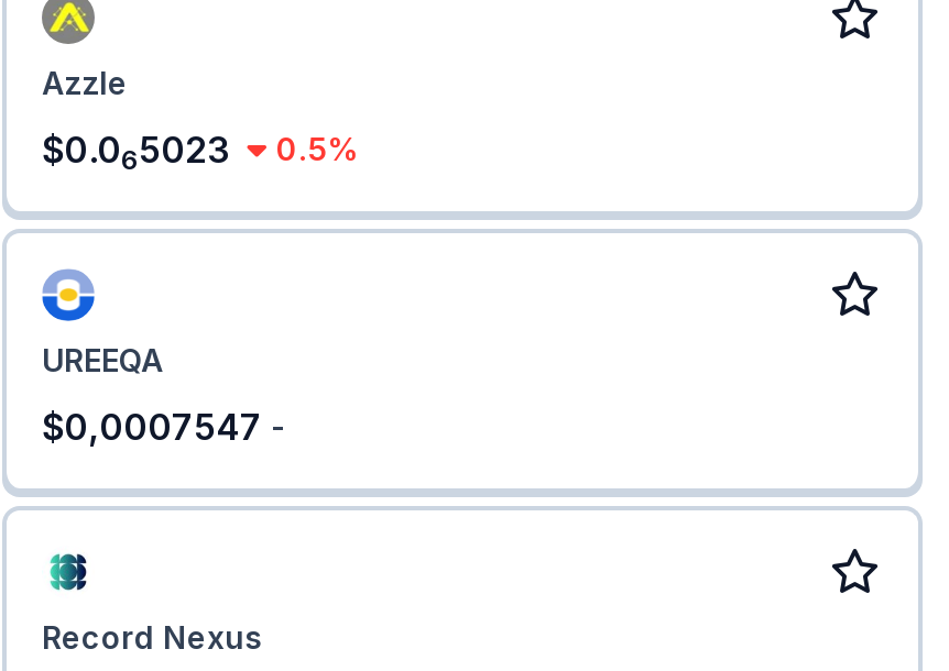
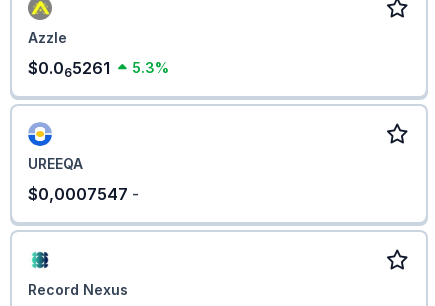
- $0.065023
+ $0.065261

- 0.5%
+ 5.3%
